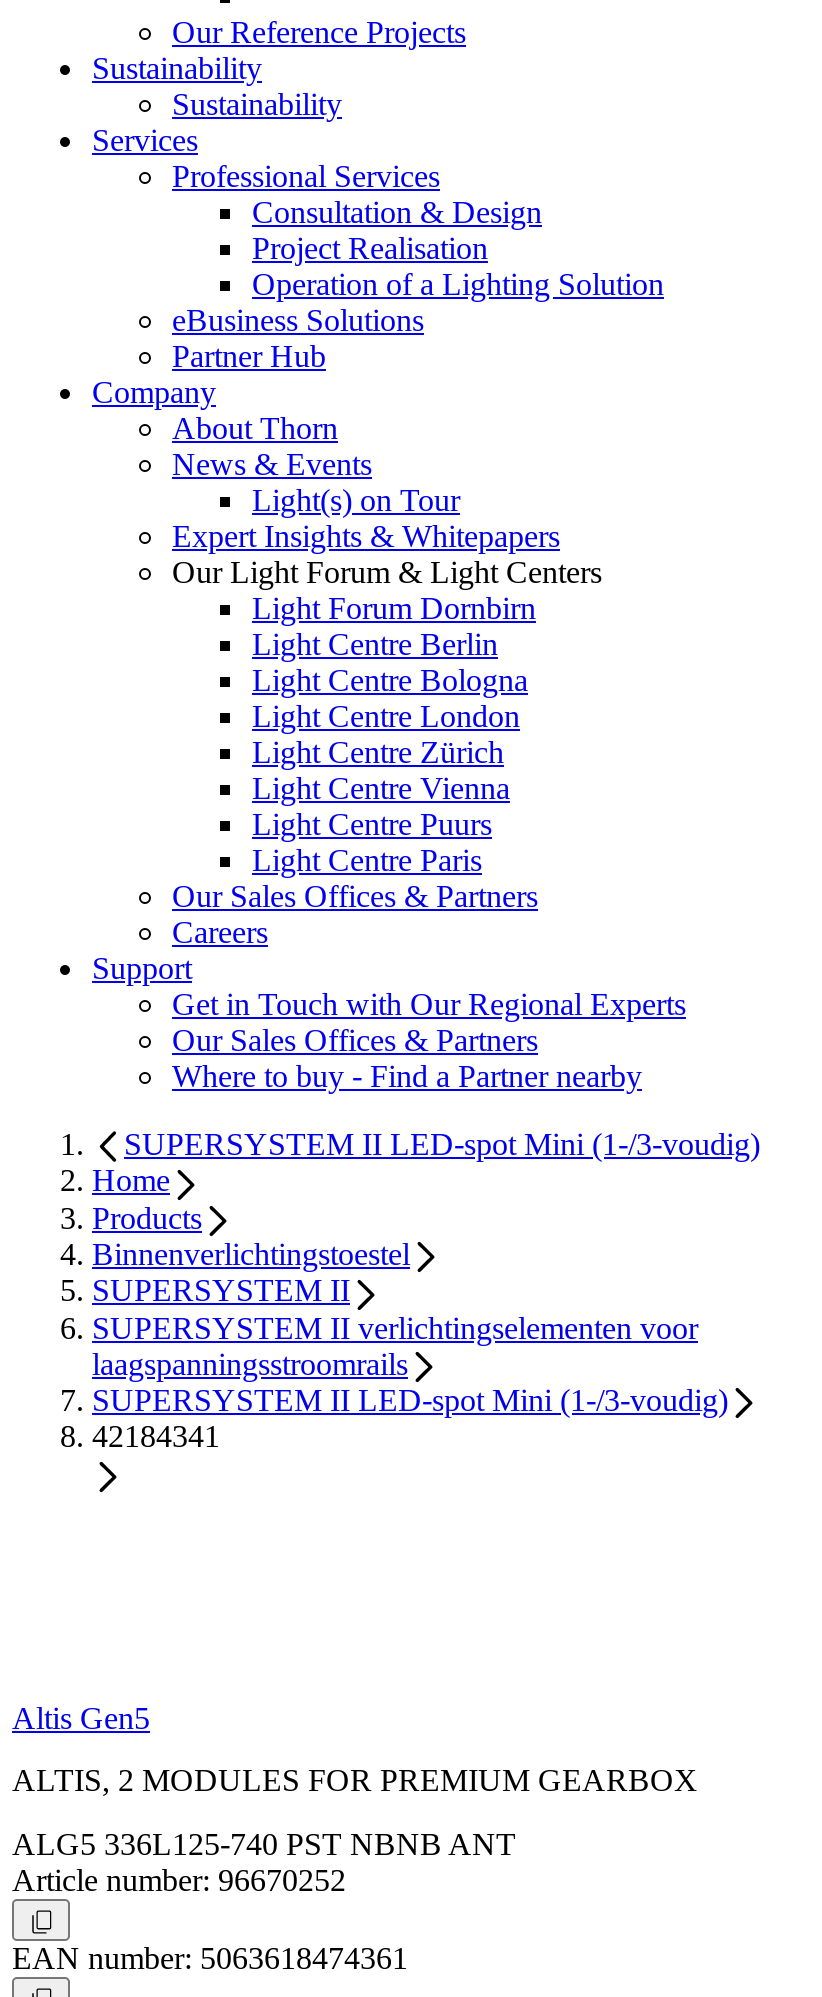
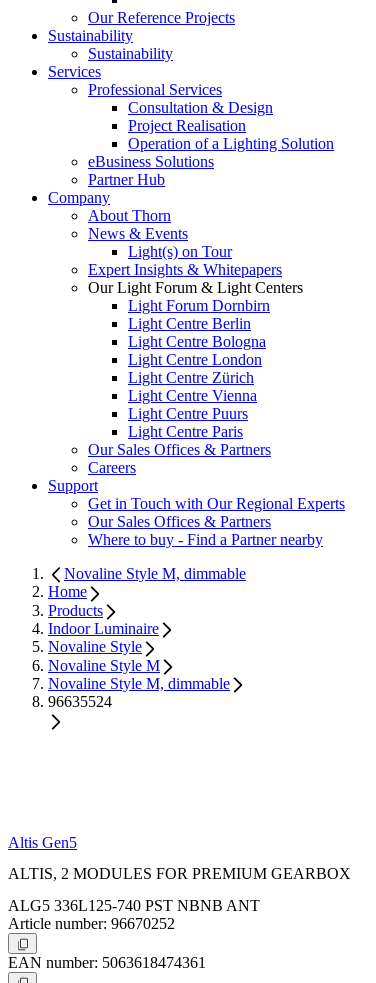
- SUPERSYSTEM II LED-spot Mini (1-/3-voudig)
+ Novaline Style M, dimmable

- Binnenverlichtingstoestel
- SUPERSYSTEM II
- SUPERSYSTEM II verlichtingselementen voor
- laagspanningsstroomrails
- SUPERSYSTEM II LED-spot Mini (1-/3-voudig)
- 42184341
+ Indoor Luminaire
+ Novaline Style
+ Novaline Style M
+ Novaline Style M, dimmable
+ 96635524
